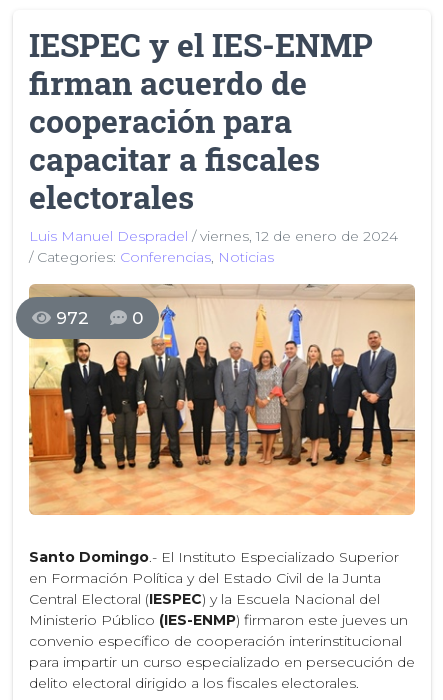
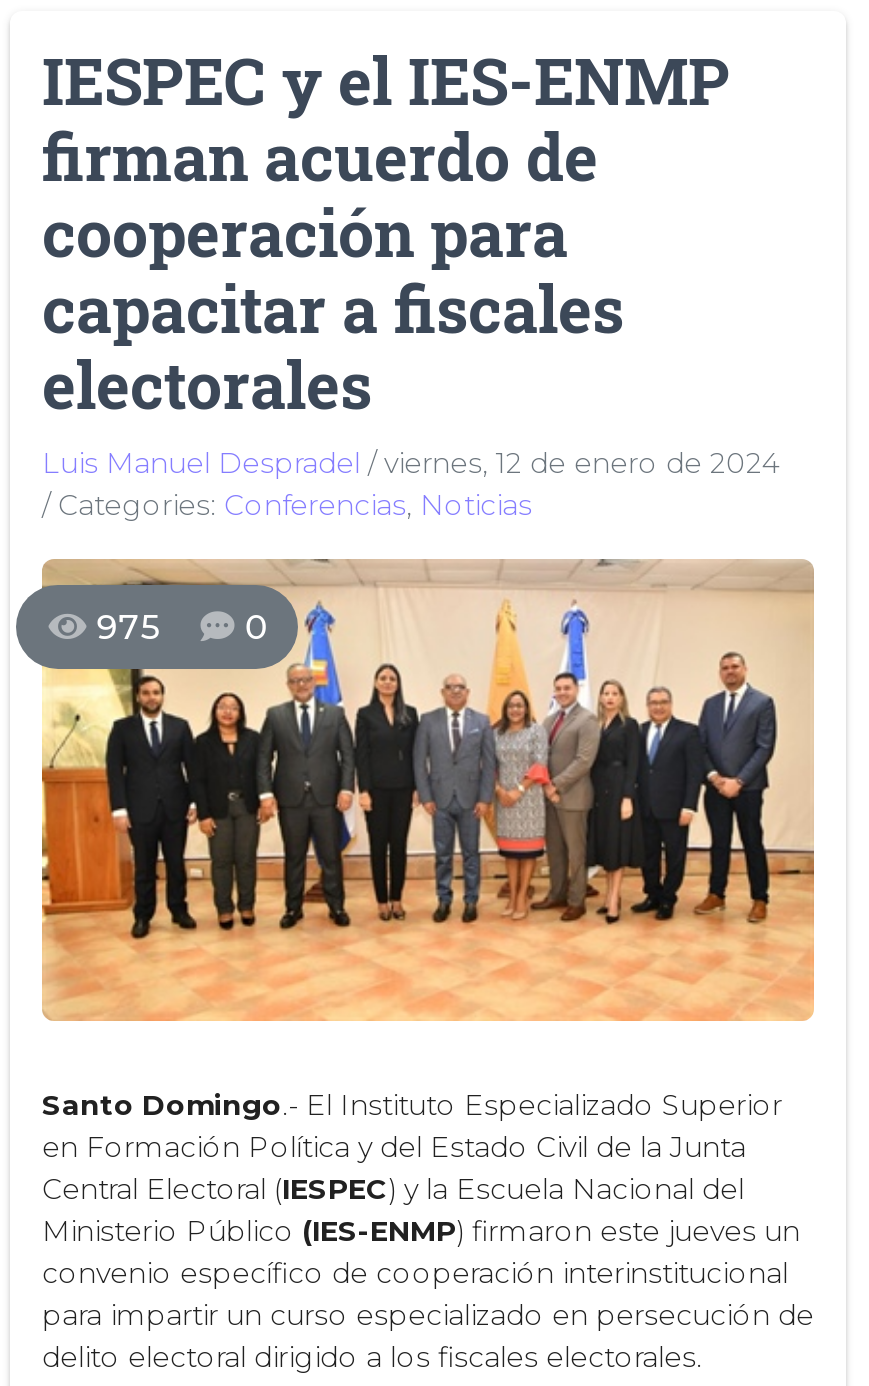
- 972 0
+ 975 0
